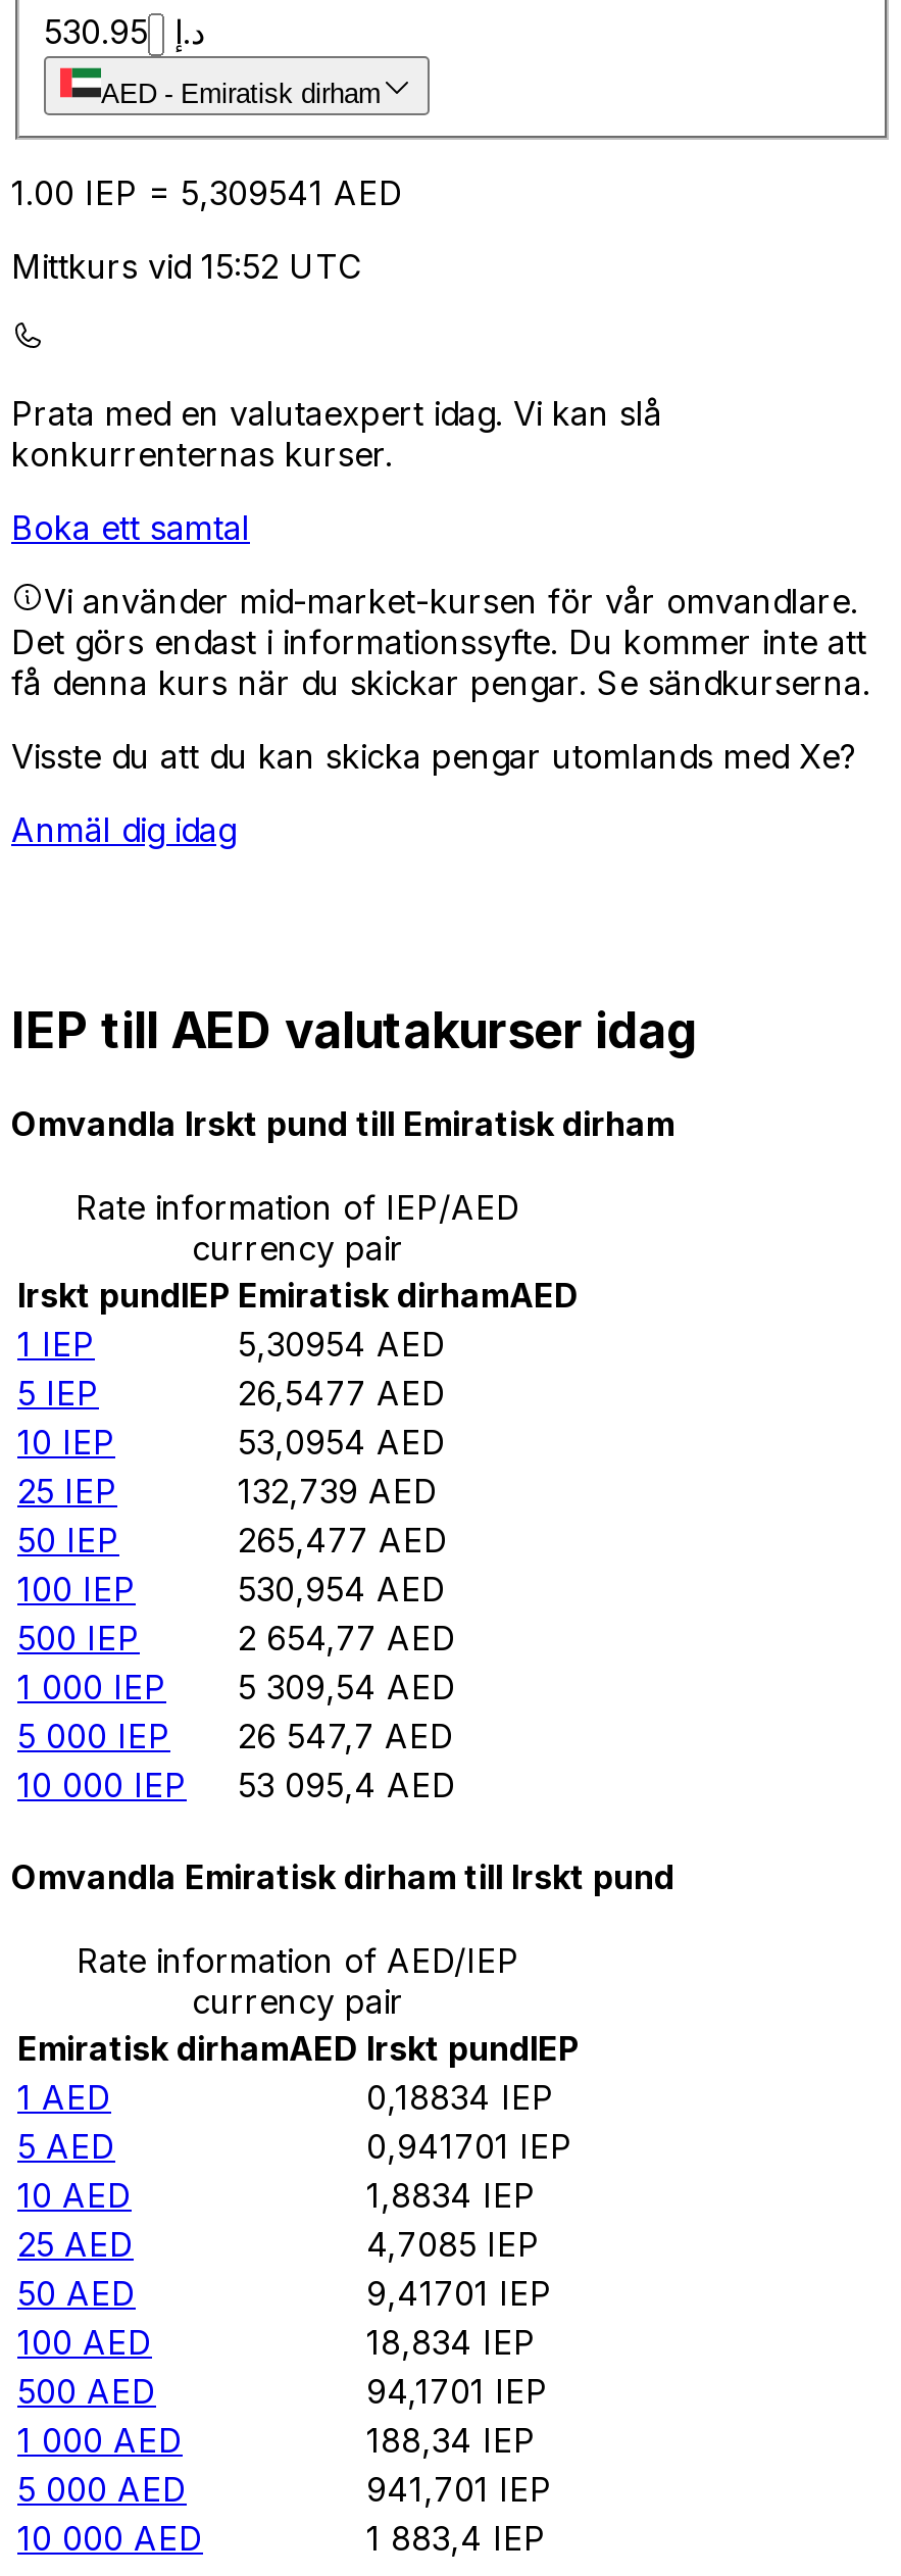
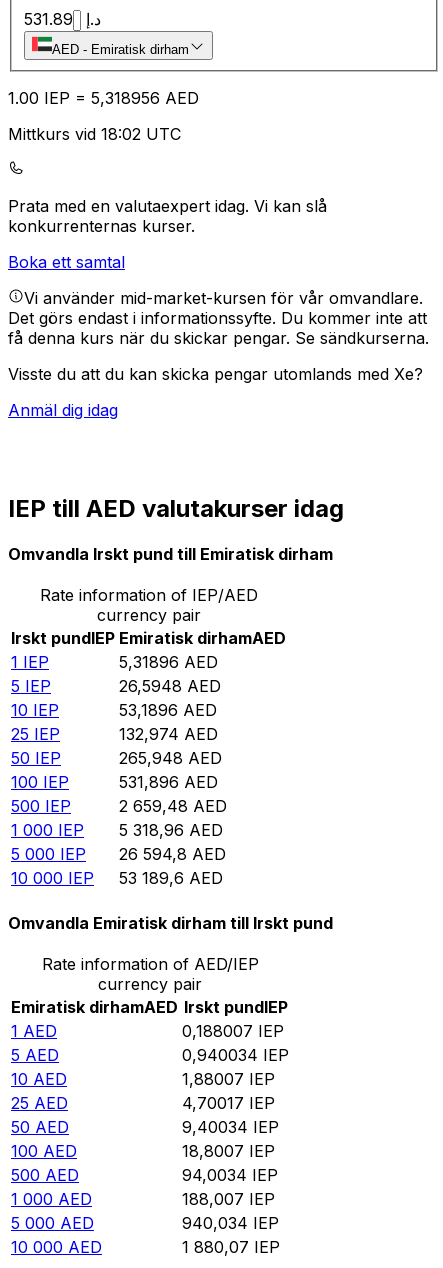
- د.إ 530.95
+ د.إ 531.89

- 1.00 IEP = 5,309541 AED
+ 1.00 IEP = 5,318956 AED

- Mittkurs vid 15:52 UTC
+ Mittkurs vid 18:02 UTC

- 5,30954 AED
+ 5,31896 AED

- 26,5477 AED
+ 26,5948 AED

- 53,0954 AED
+ 53,1896 AED

- 132,739 AED
+ 132,974 AED

- 265,477 AED
+ 265,948 AED

- 530,954 AED
+ 531,896 AED

- 2 654,77 AED
+ 2 659,48 AED

- 1 000 IEP 5 309,54 AED
+ 1 000 IEP 5 318,96 AED

- 5 000 IEP 26 547,7 AED
+ 5 000 IEP 26 594,8 AED

- 10 000 IEP 53 095,4 AED
+ 10 000 IEP 53 189,6 AED

- 0,18834 IEP
+ 0,188007 IEP

- 0,941701 IEP
+ 0,940034 IEP

- 1,8834 IEP
+ 1,88007 IEP

- 4,7085 IEP
+ 4,70017 IEP

- 9,41701 IEP
+ 9,40034 IEP

- 18,834 IEP
+ 18,8007 IEP

- 94,1701 IEP
+ 94,0034 IEP

- 188,34 IEP
+ 188,007 IEP

- 941,701 IEP
+ 940,034 IEP

- 1 883,4 IEP
+ 1 880,07 IEP
